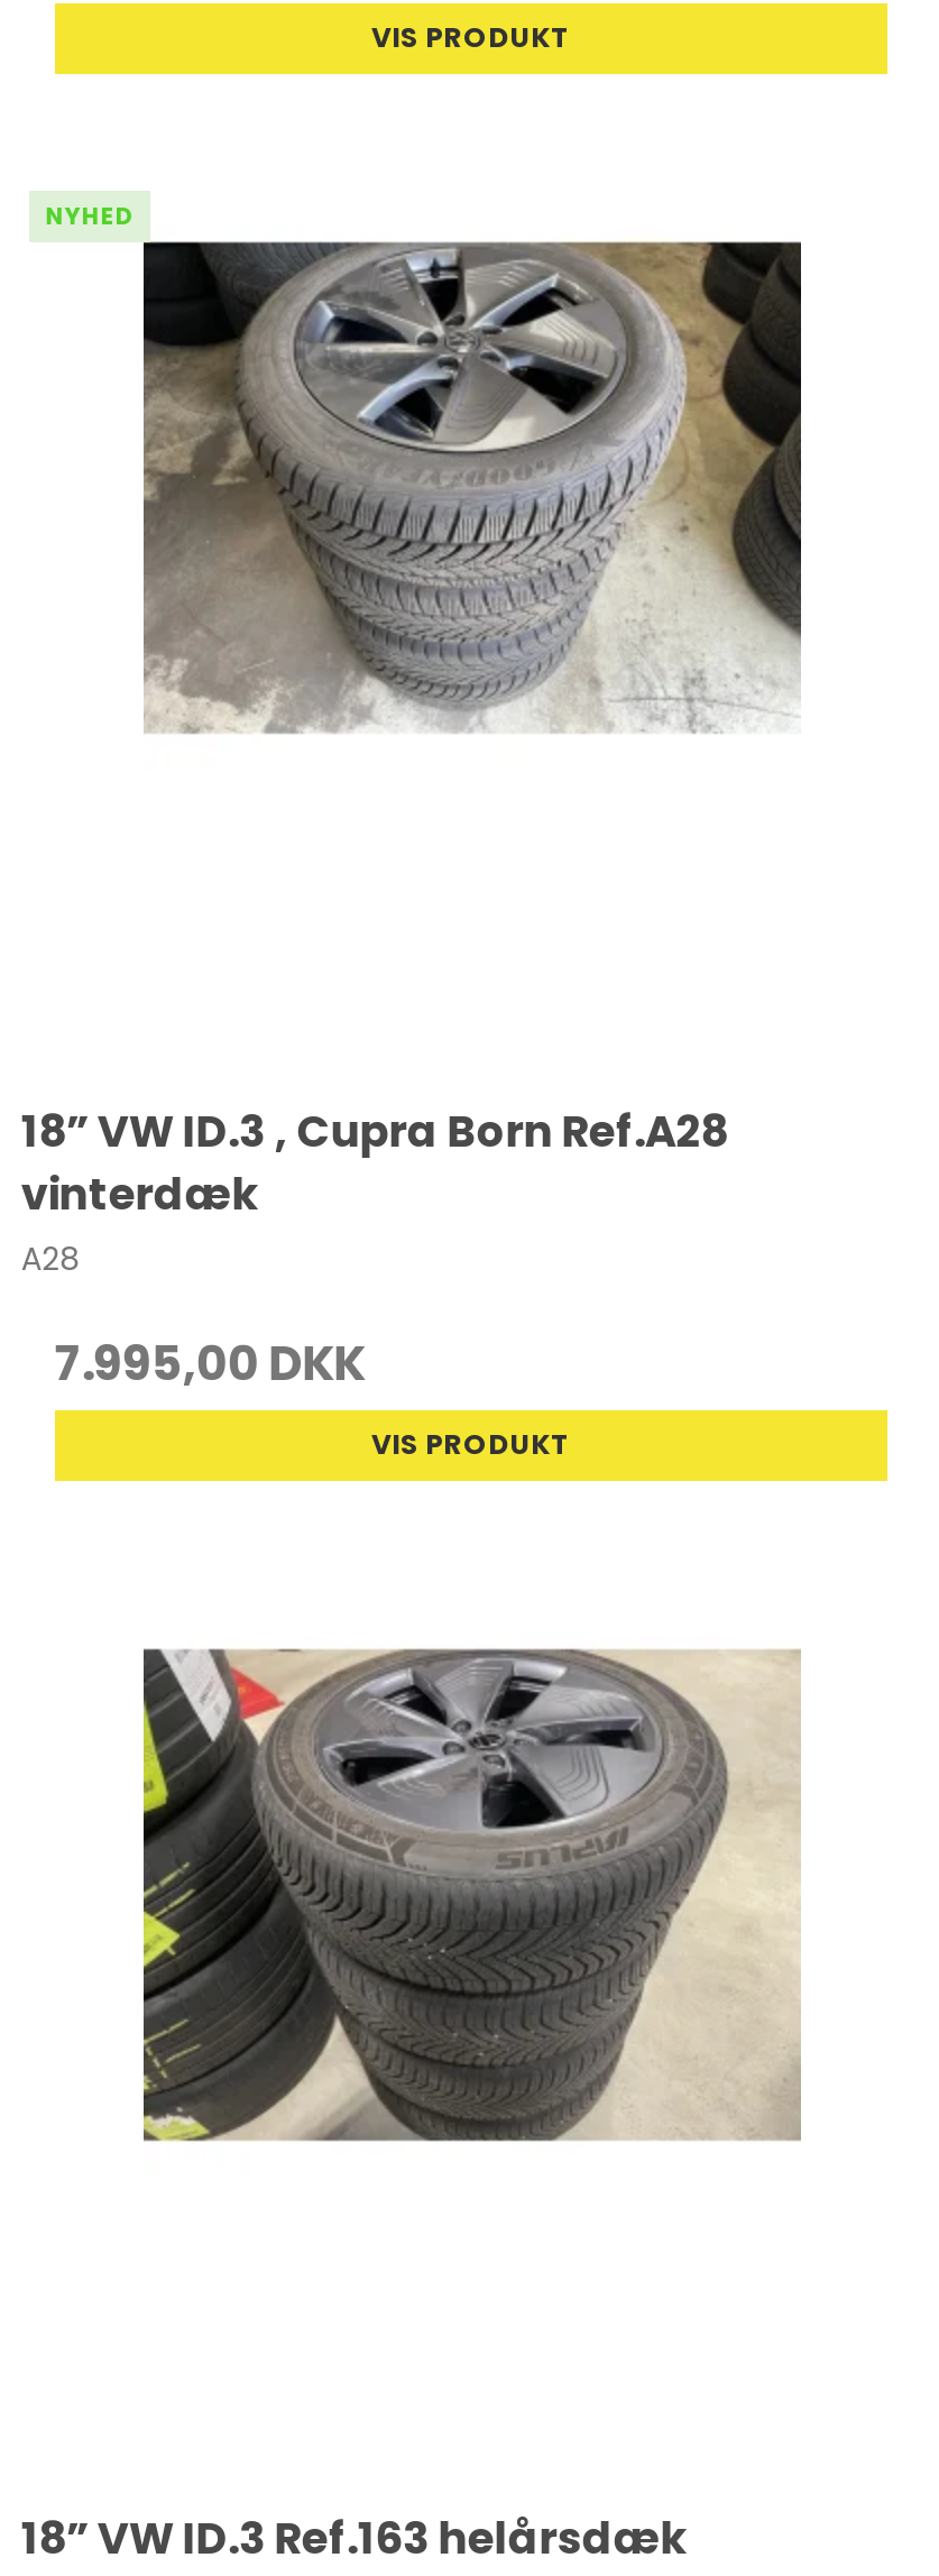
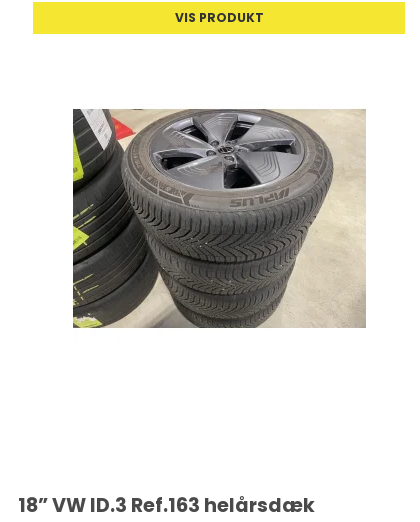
- NYHED

- [image]

- 18” VW ID.3 , Cupra Born Ref.A28
- vinterdæk
- A28
- 7.995,00 DKK
- VIS PRODUKT
